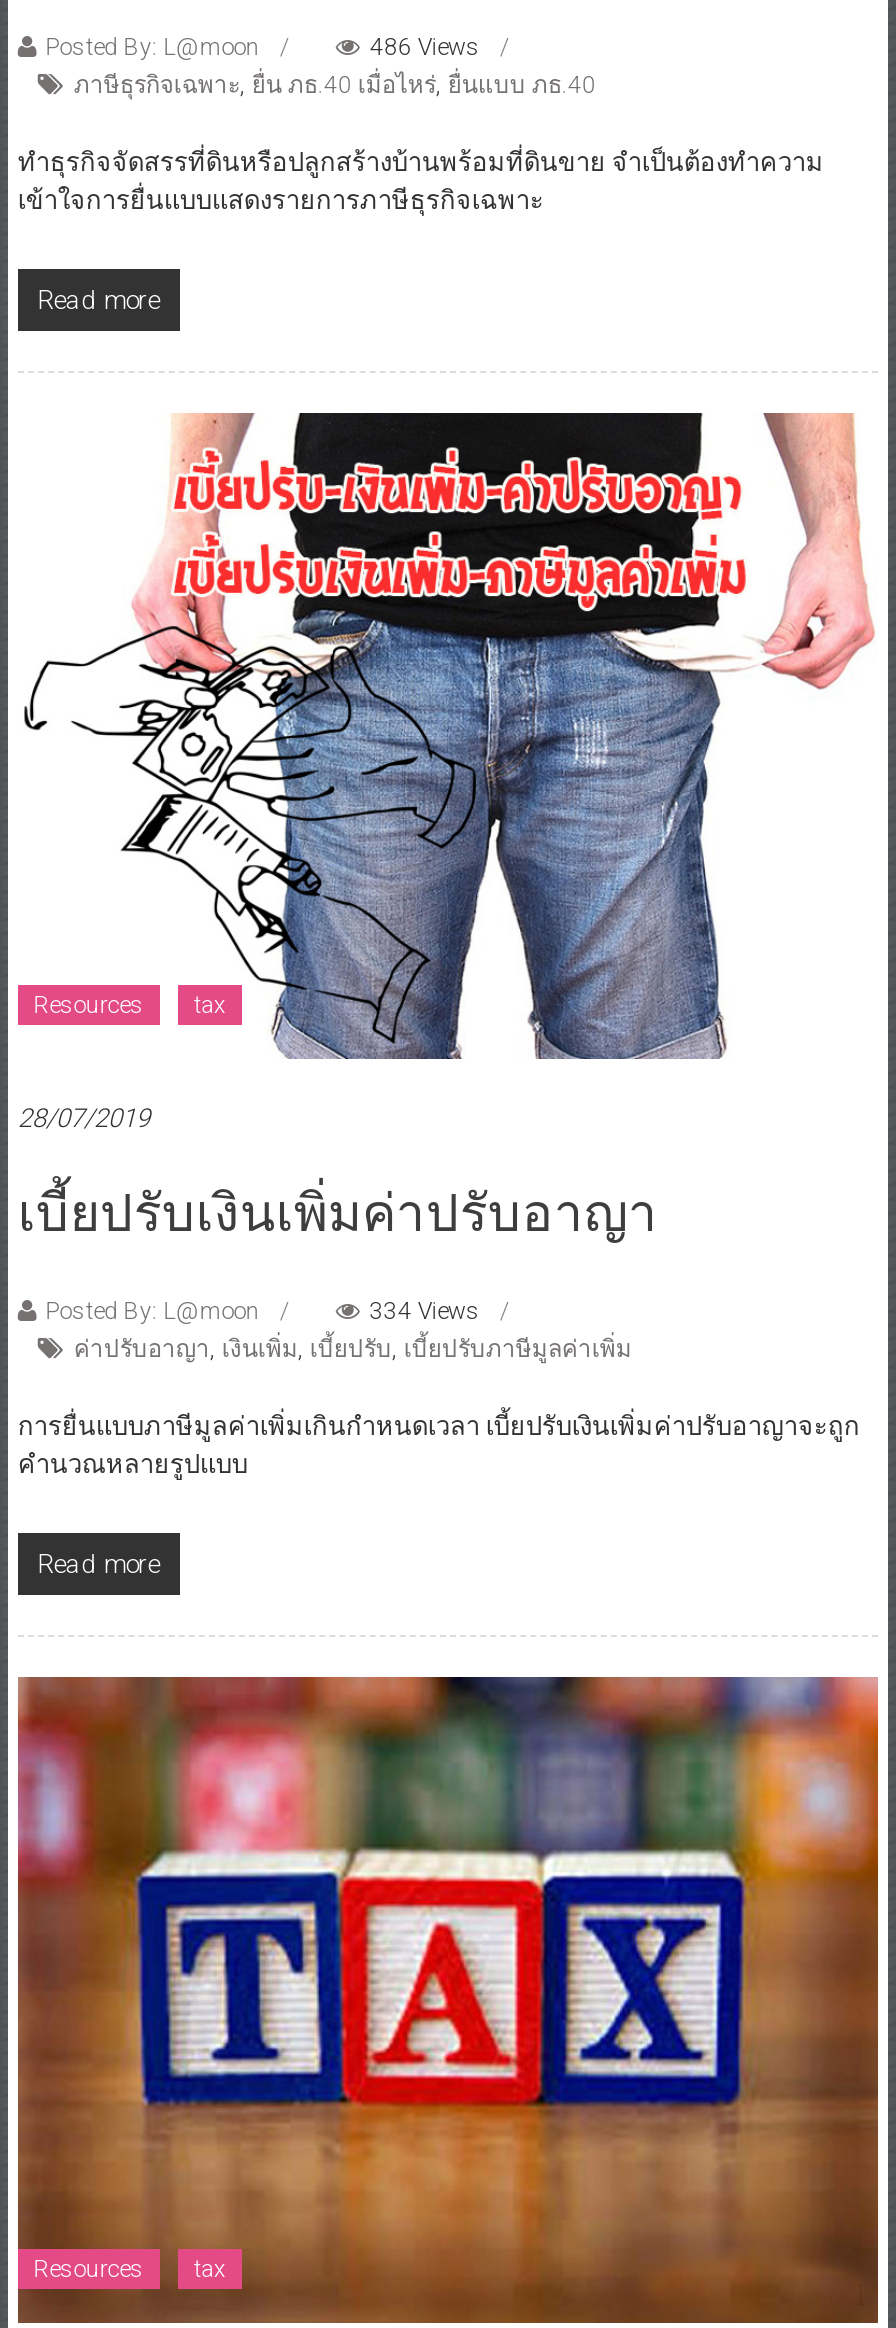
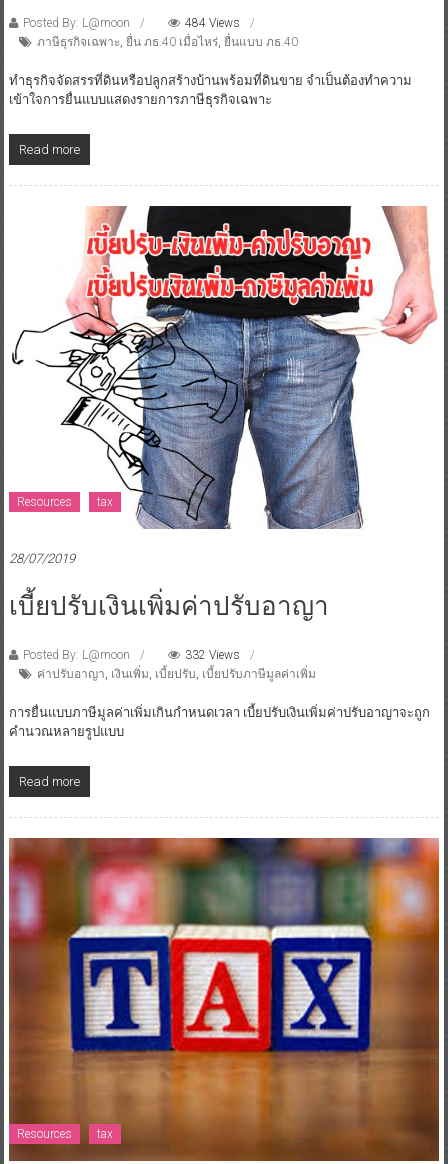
- 486 Views
+ 484 Views

- 334 Views
+ 332 Views
